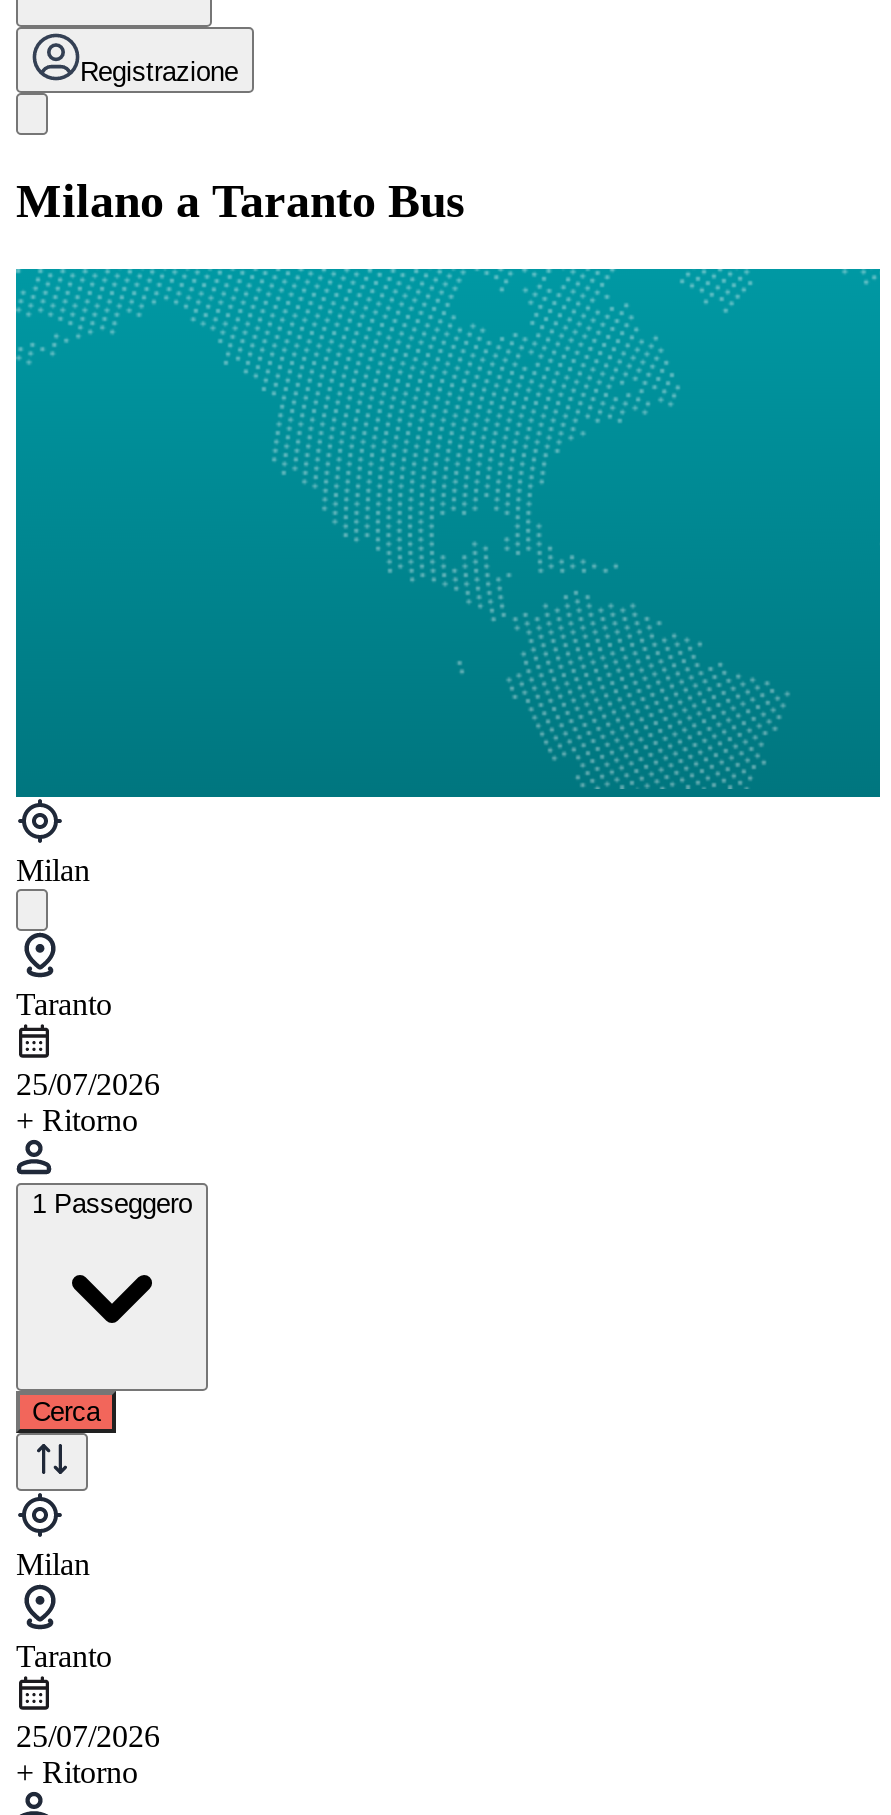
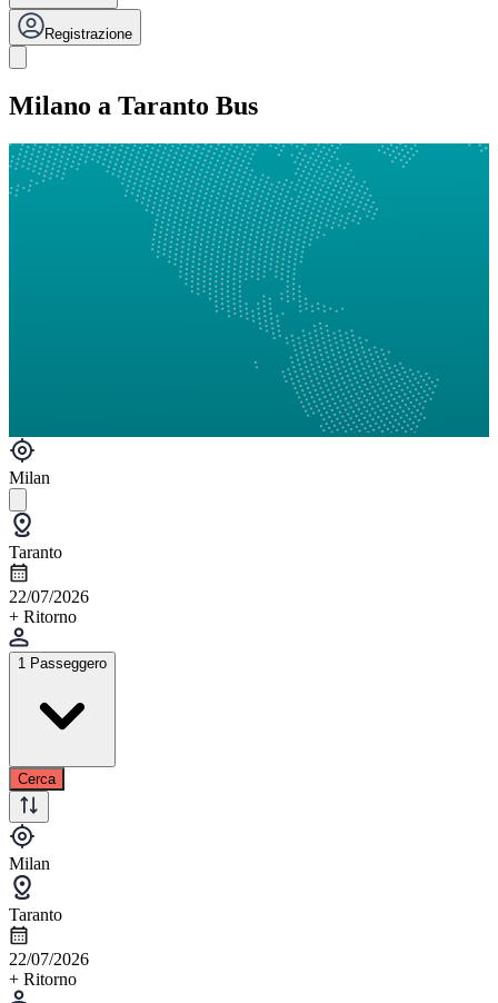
- 25/07/2026
+ 22/07/2026

- 25/07/2026
+ 22/07/2026
